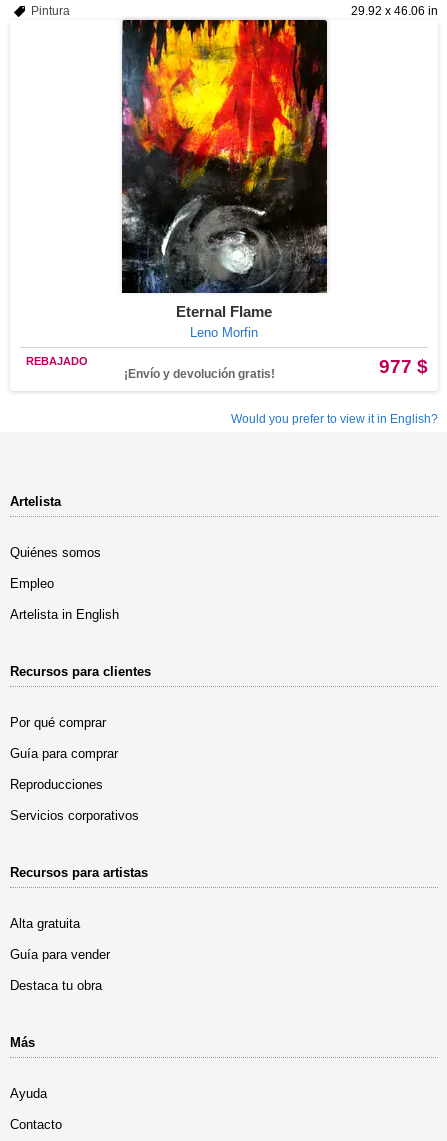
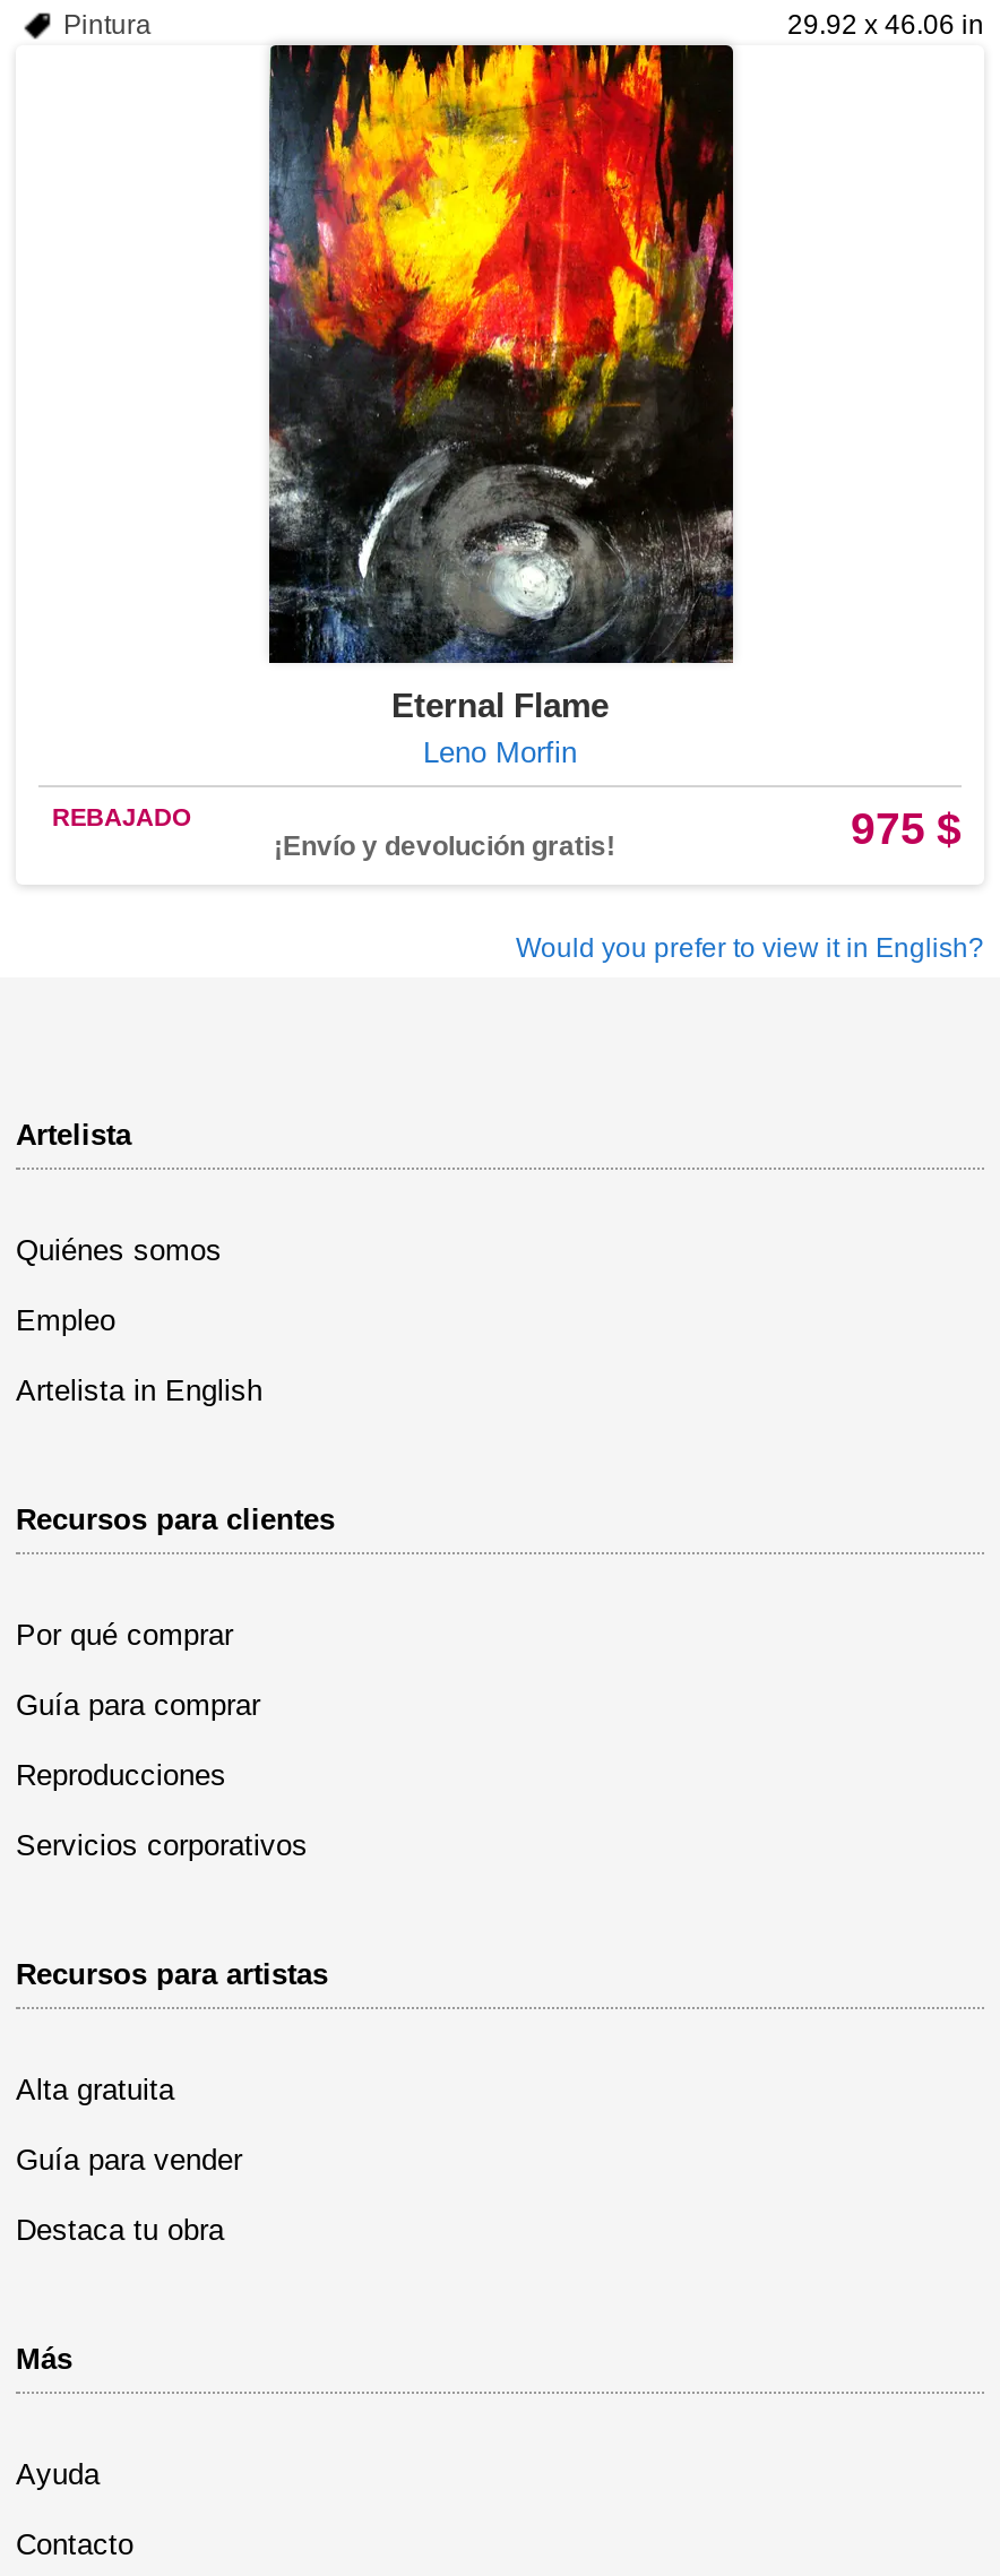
- 977 $
+ 975 $
